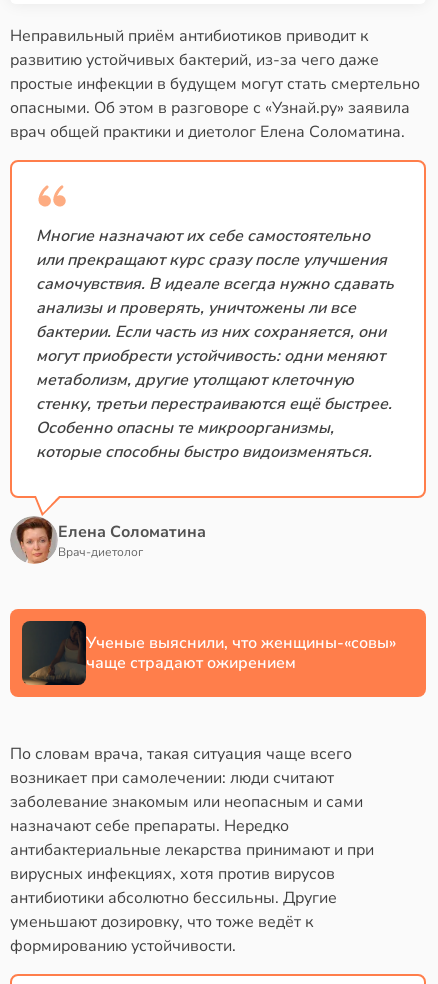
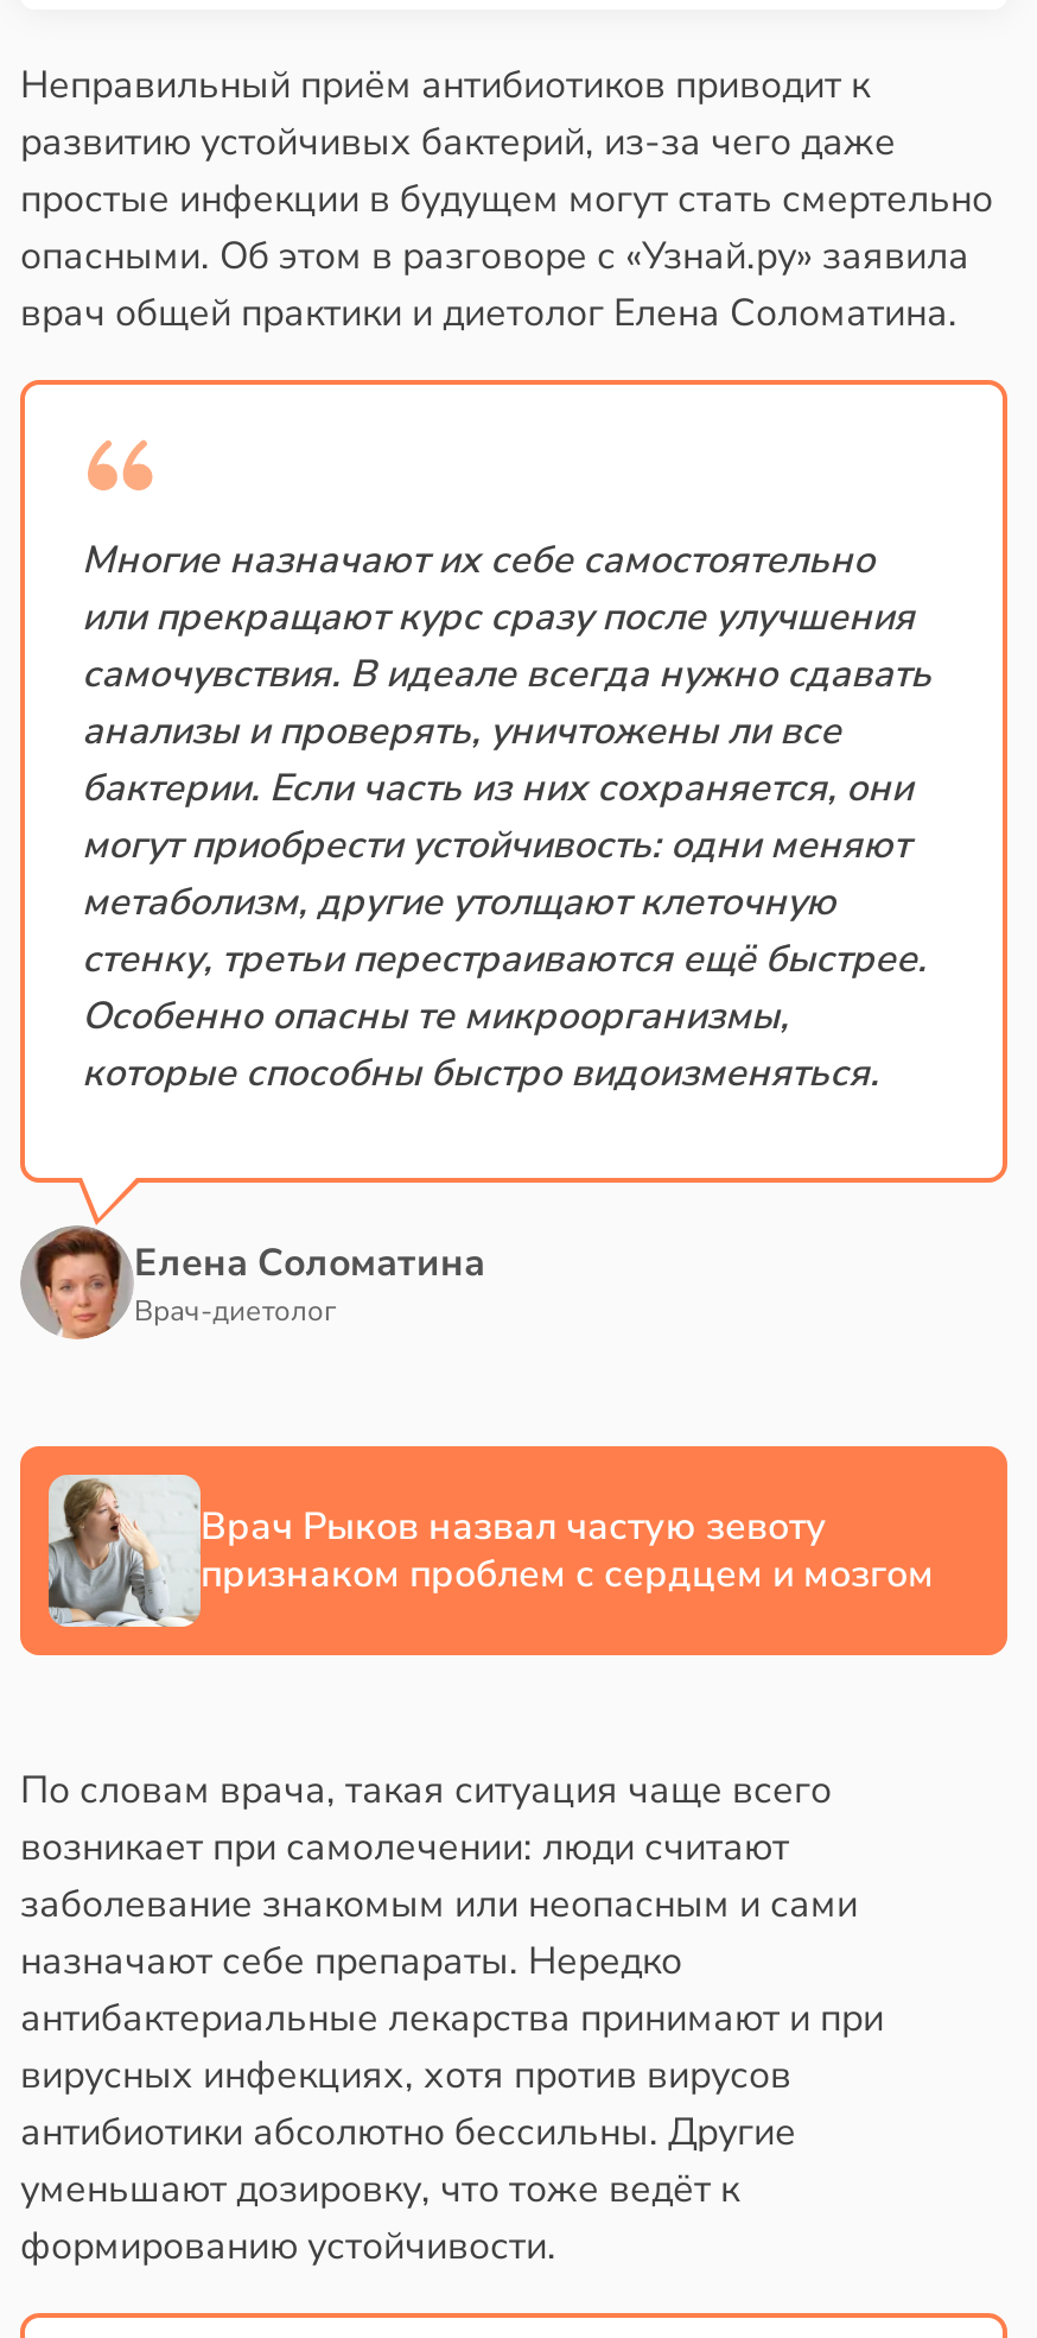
- [image]
- Ученые выяснили, что женщины-«совы»
- чаще страдают ожирением
+ [image]
+ Врач Рыков назвал частую зевоту
+ признаком проблем с сердцем и мозгом
